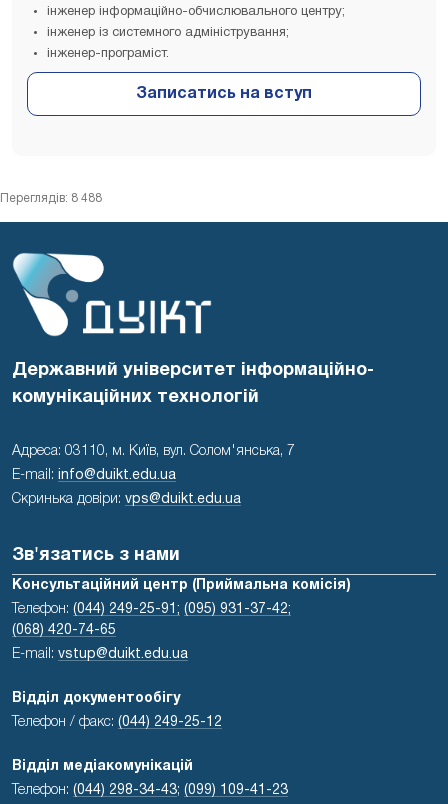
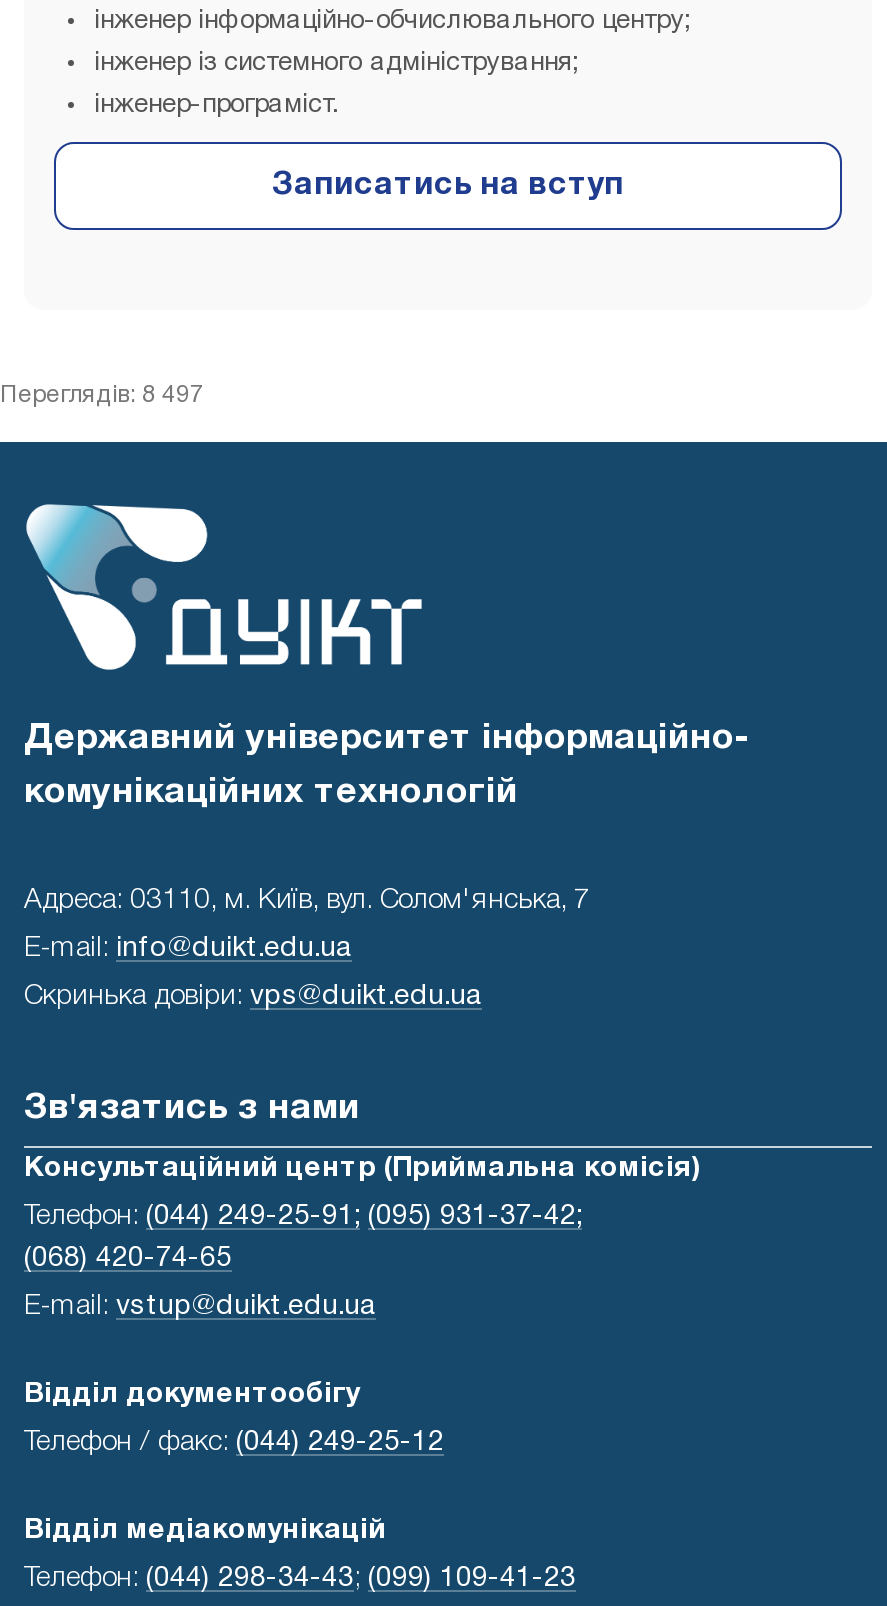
- Переглядів: 8 488
+ Переглядів: 8 497
